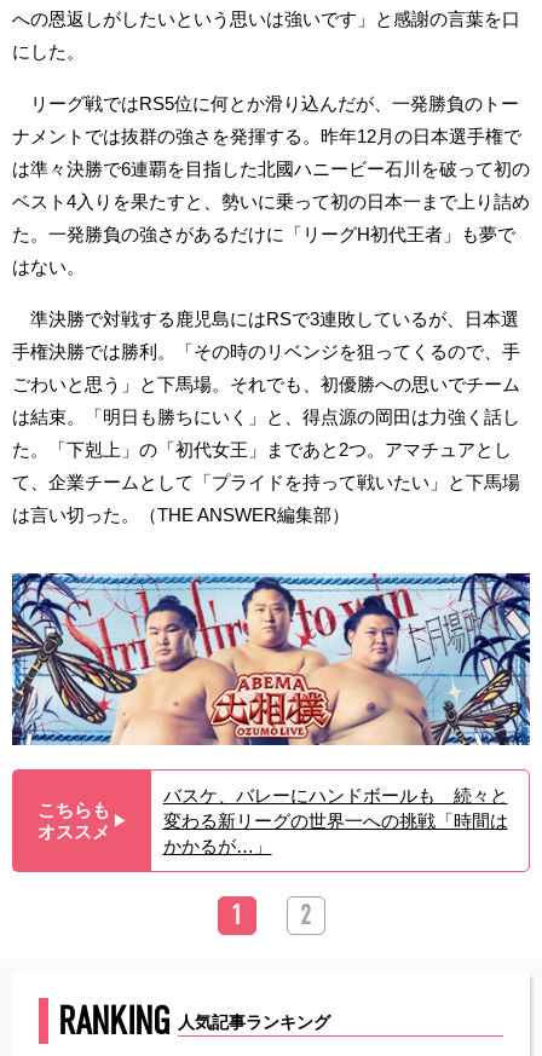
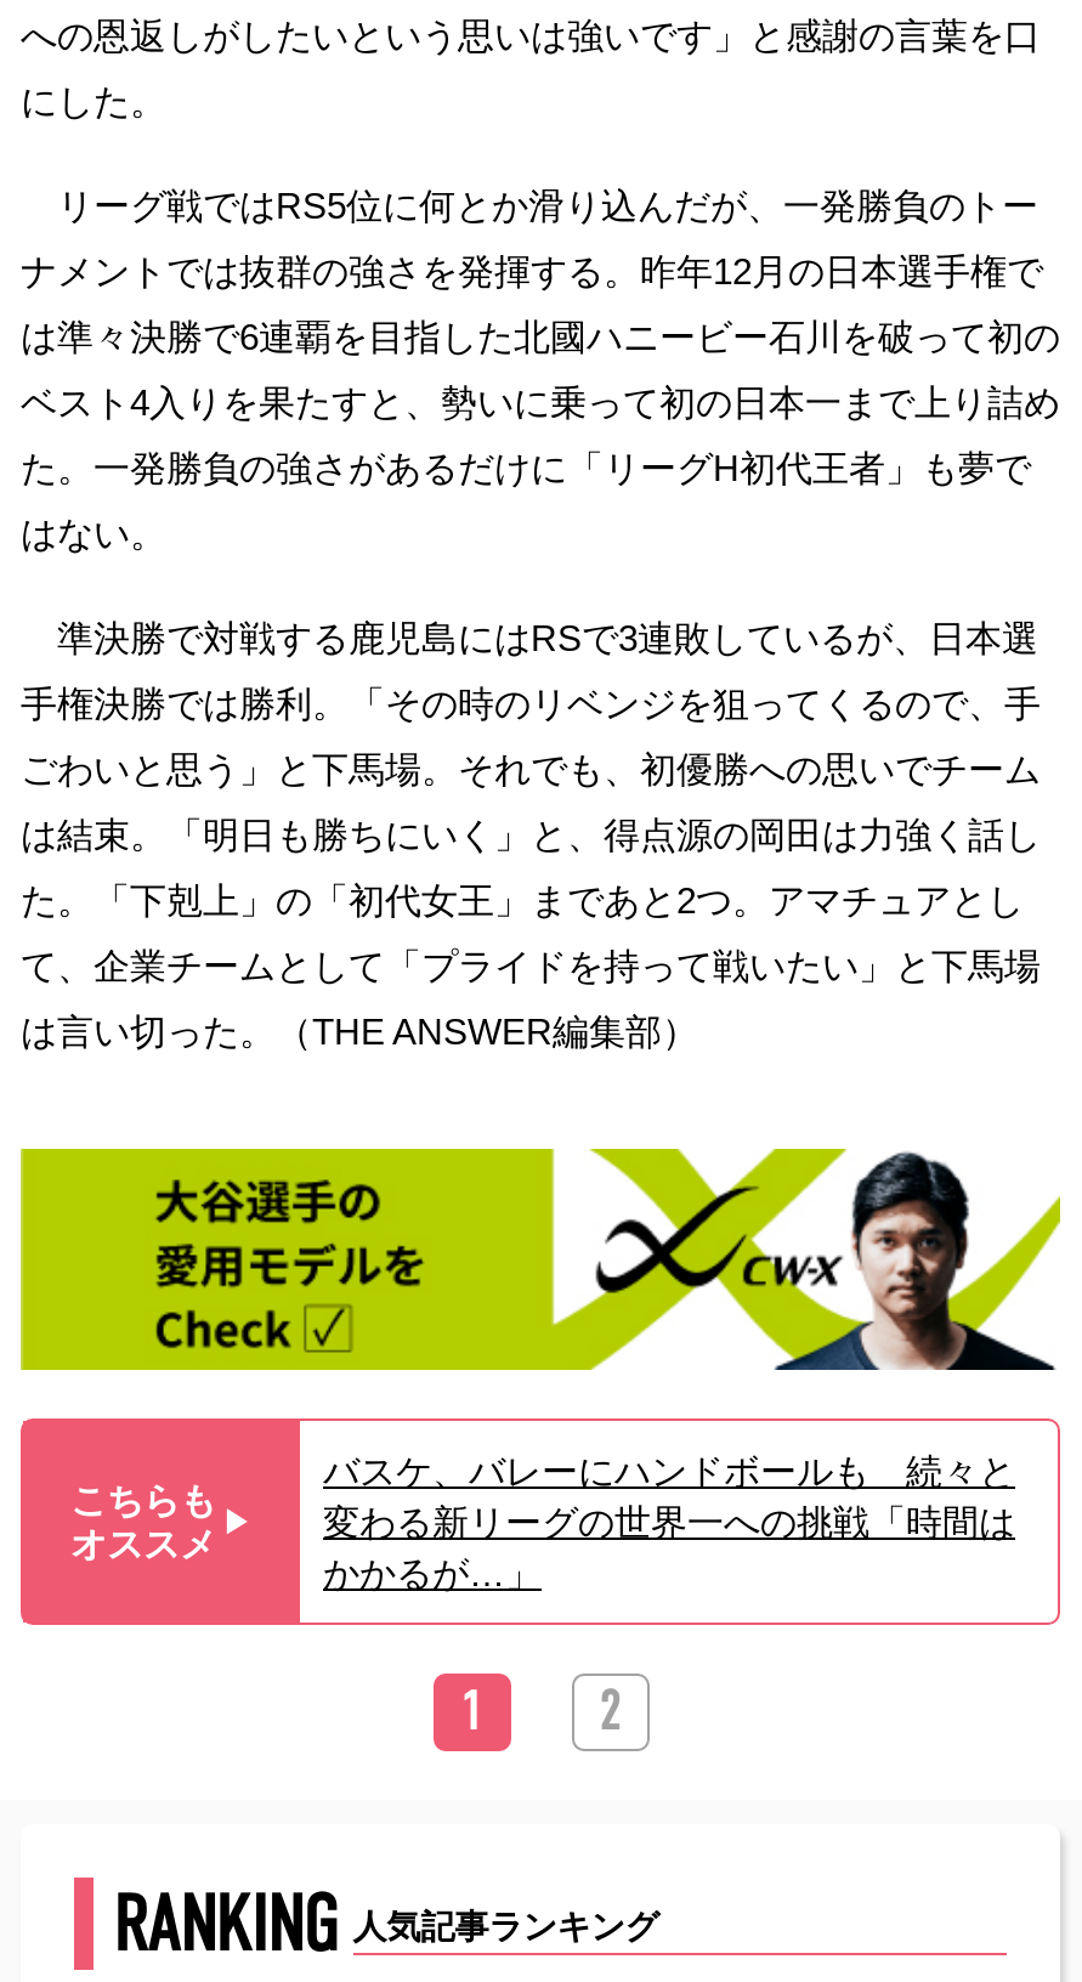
- [image]
+ [image]
